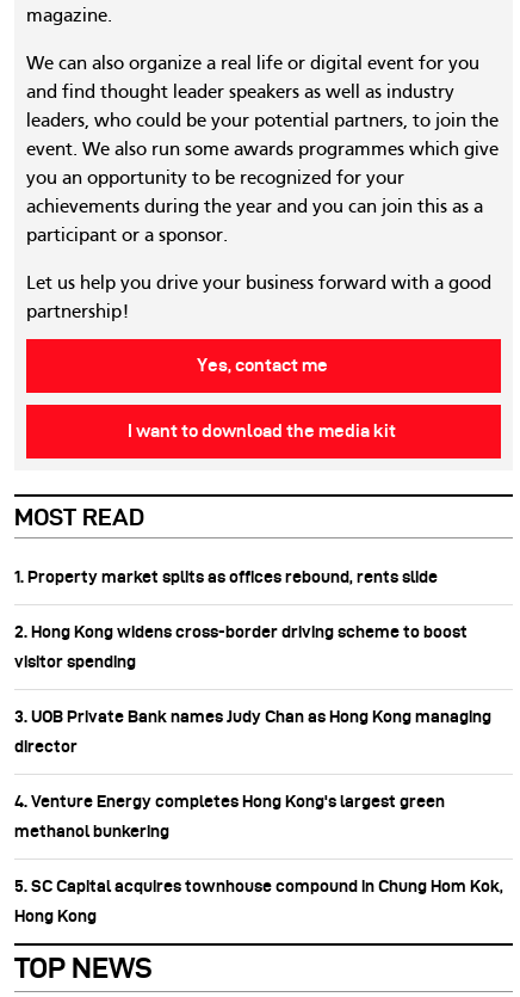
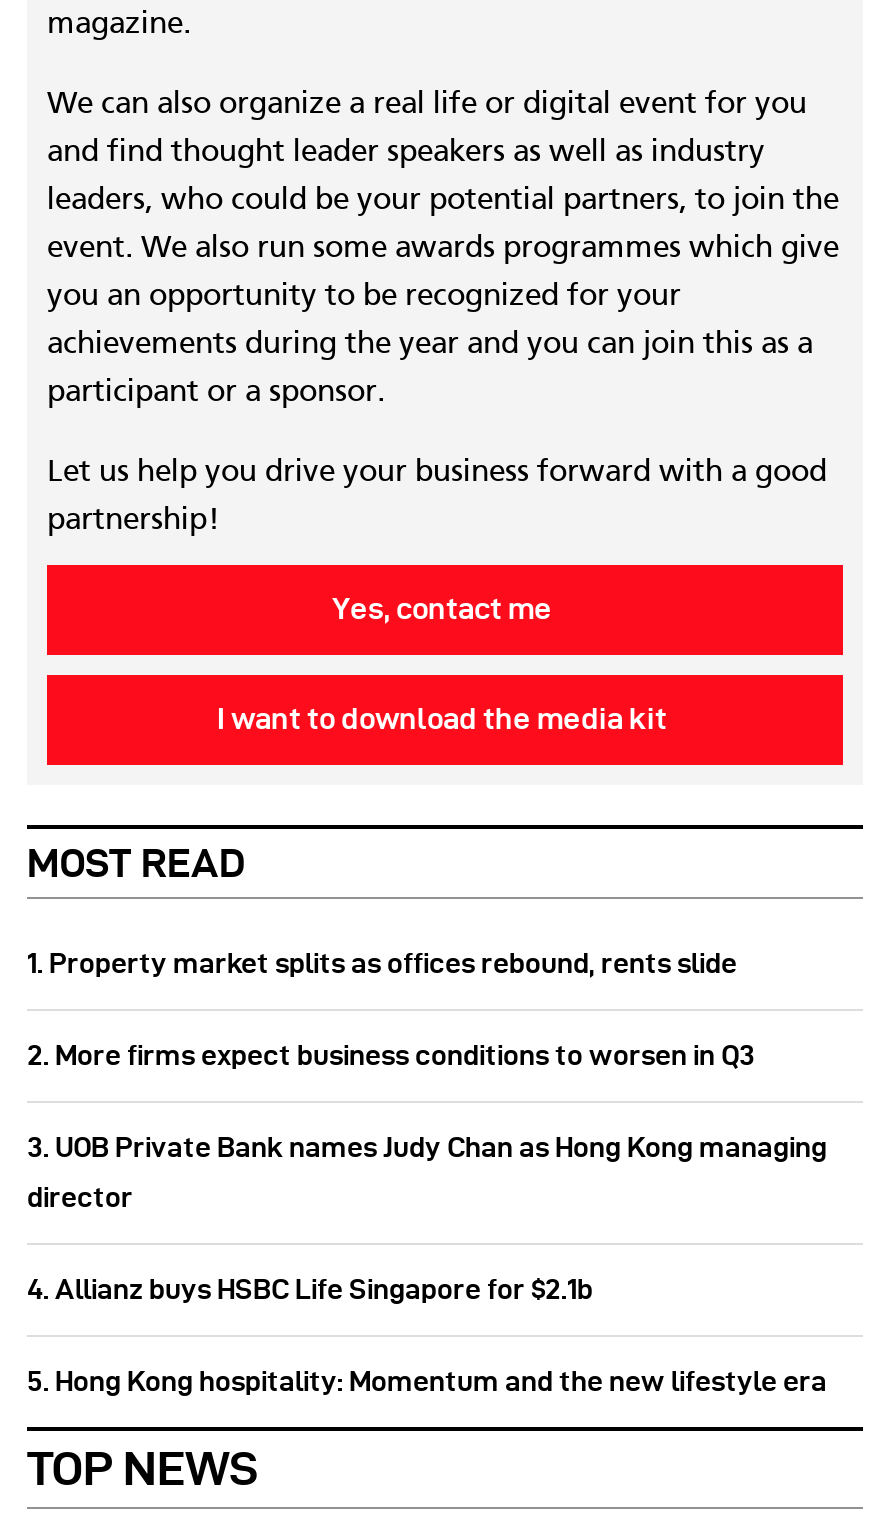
- 2. Hong Kong widens cross-border driving scheme to boost
- visitor spending
+ 2. More firms expect business conditions to worsen in Q3

- 4. Venture Energy completes Hong Kong's largest green
- methanol bunkering
- 5. SC Capital acquires townhouse compound in Chung Hom Kok,
- Hong Kong
+ 4. Allianz buys HSBC Life Singapore for $2.1b
+ 5. Hong Kong hospitality: Momentum and the new lifestyle era
